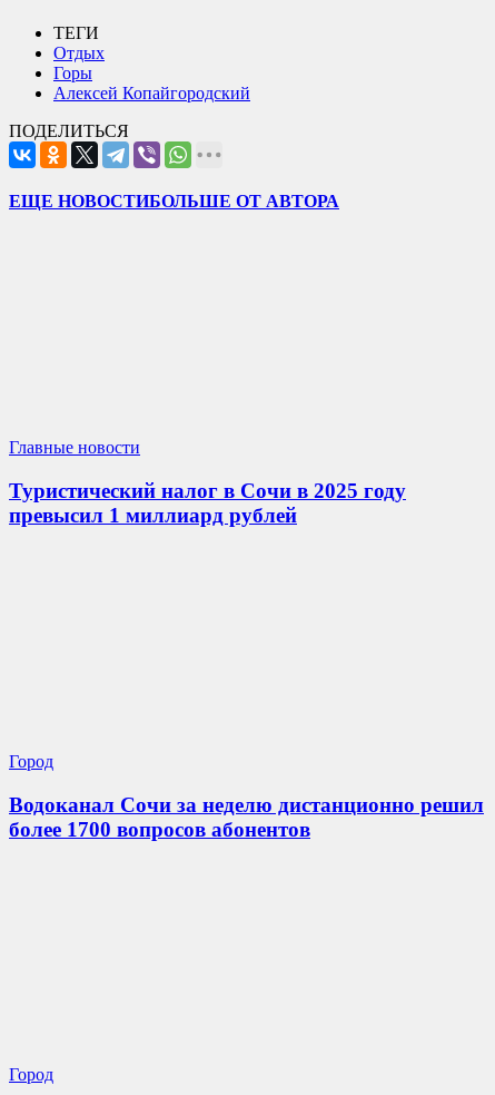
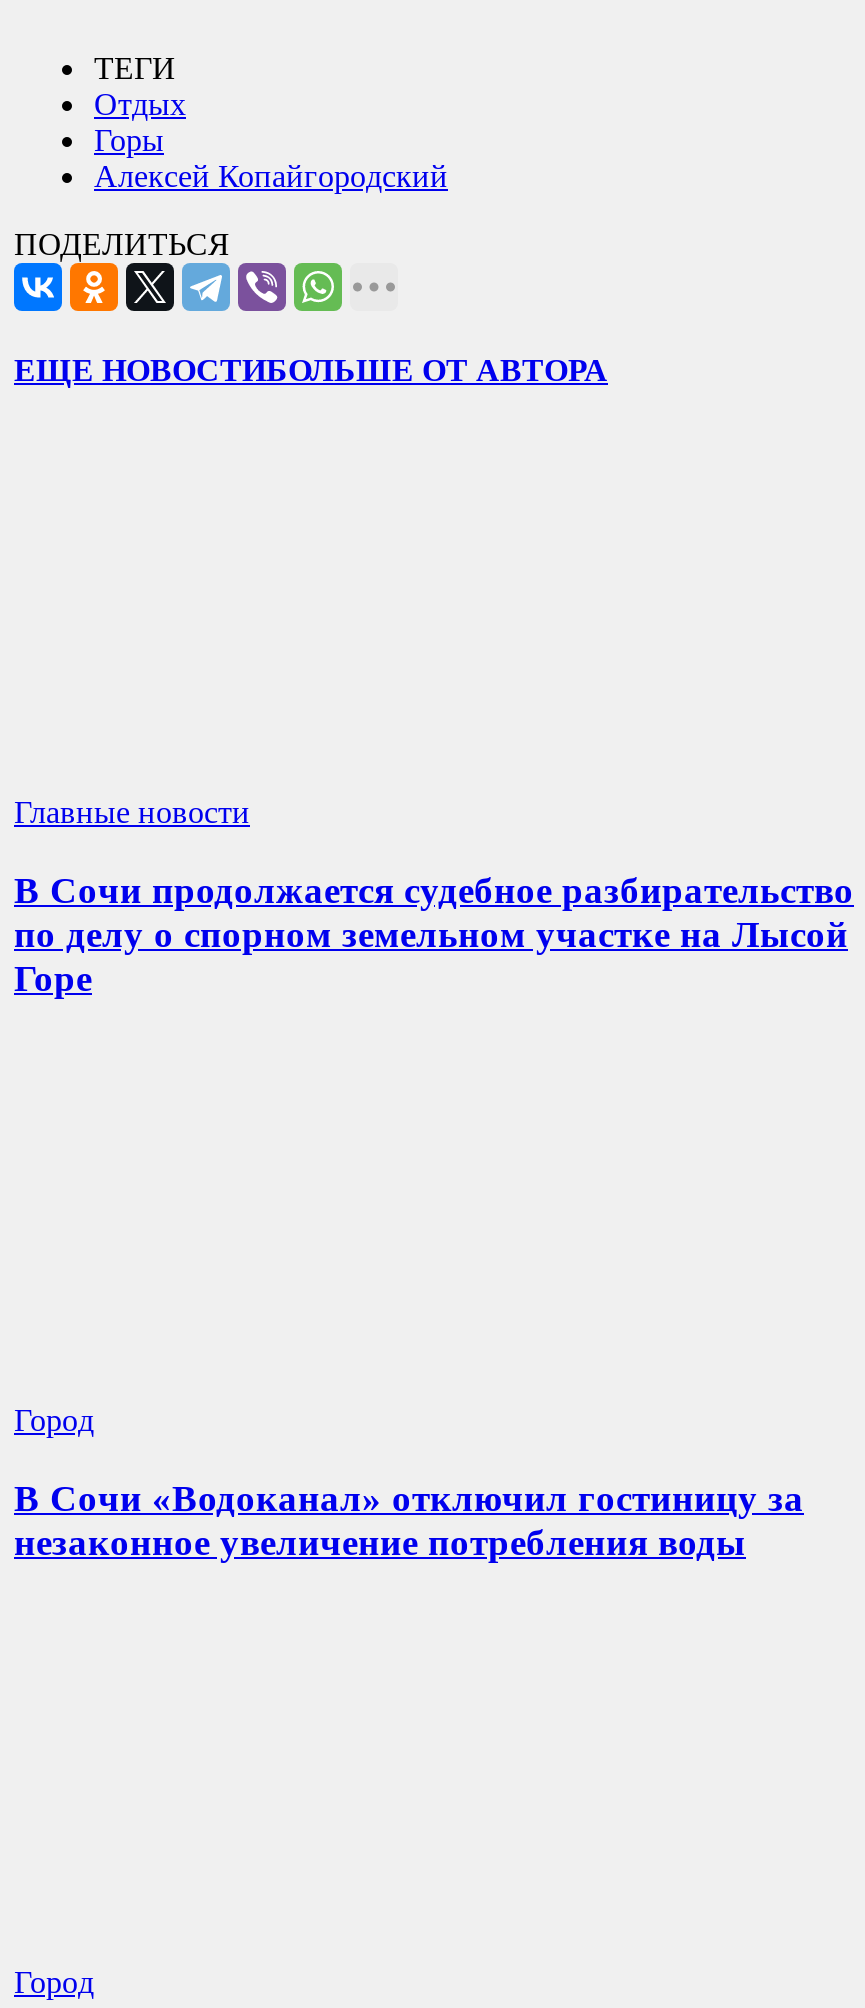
- Туристический налог в Сочи в 2025 году
- превысил 1 миллиард рублей
+ В Сочи продолжается судебное разбирательство
+ по делу о спорном земельном участке на Лысой
+ Горе

- Водоканал Сочи за неделю дистанционно решил
- более 1700 вопросов абонентов
+ В Сочи «Водоканал» отключил гостиницу за
+ незаконное увеличение потребления воды
